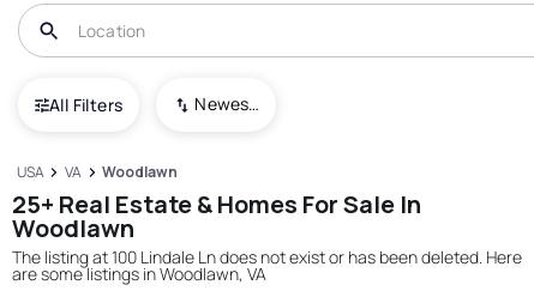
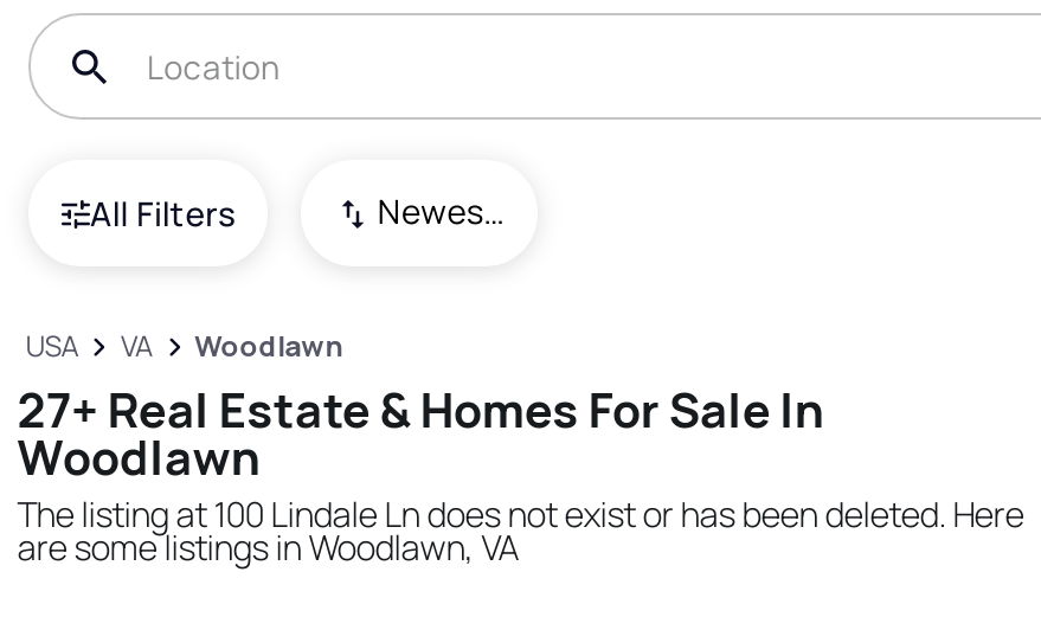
- 25+ Real Estate & Homes For Sale In
+ 27+ Real Estate & Homes For Sale In
